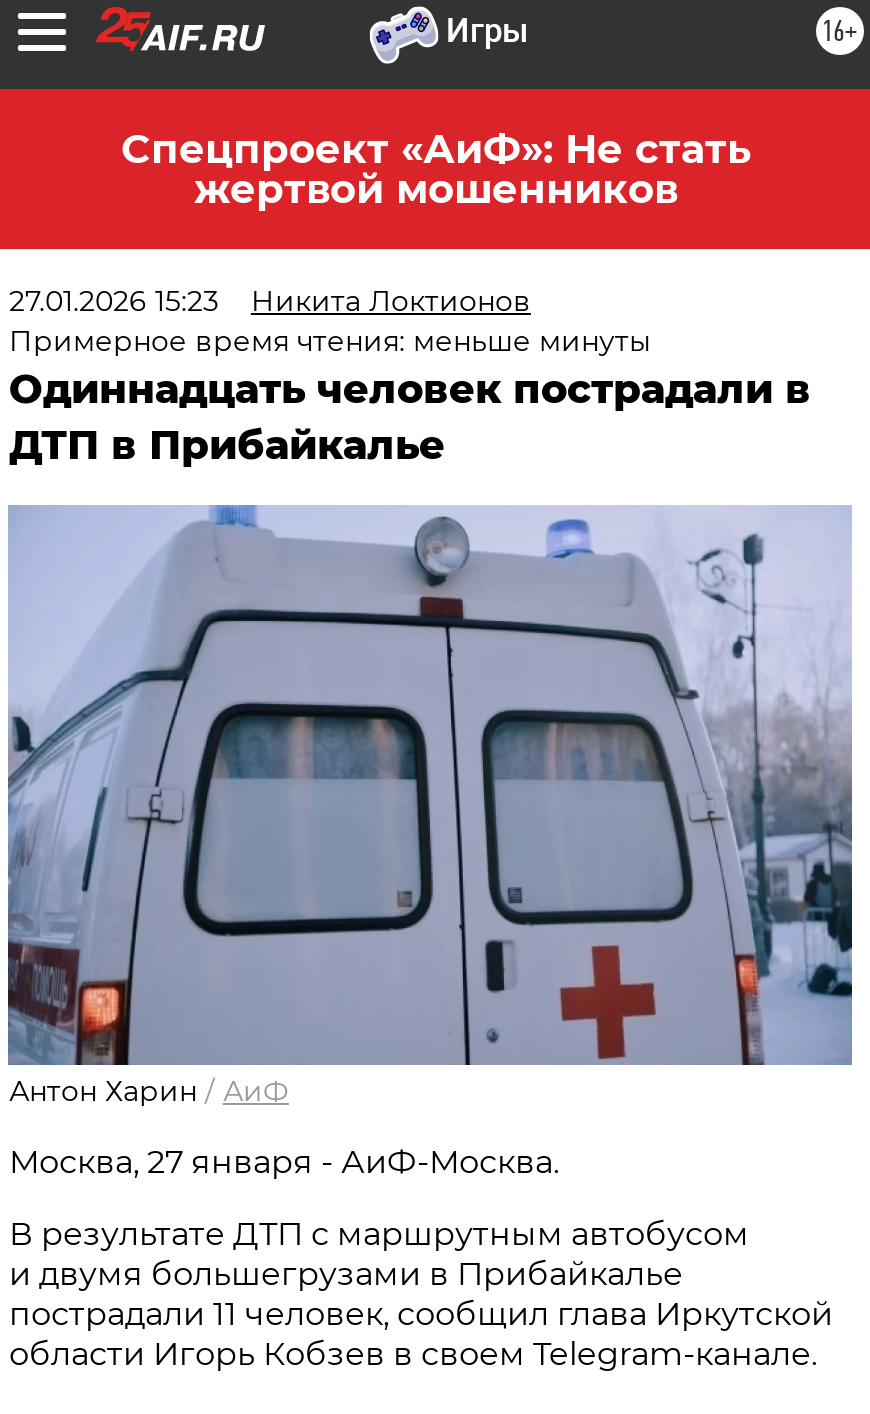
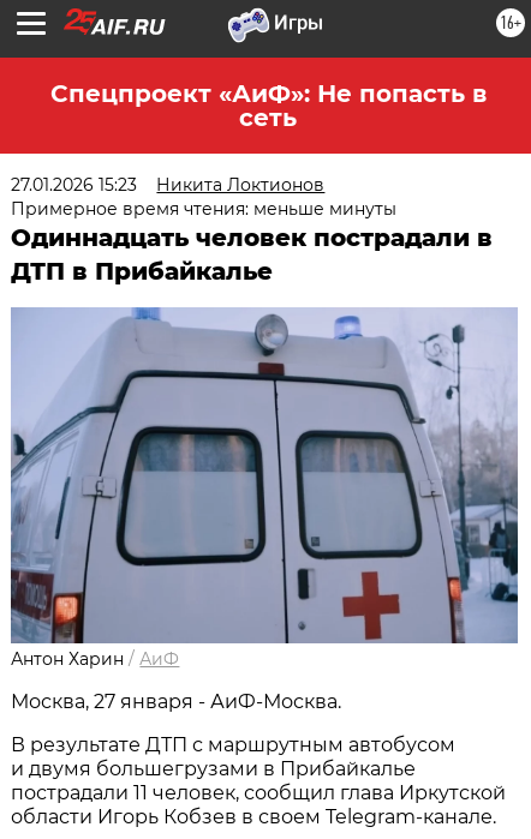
- Спецпроект «АиФ»: Не стать
- жертвой мошенников
+ Спецпроект «АиФ»: Не попасть в
+ сеть
